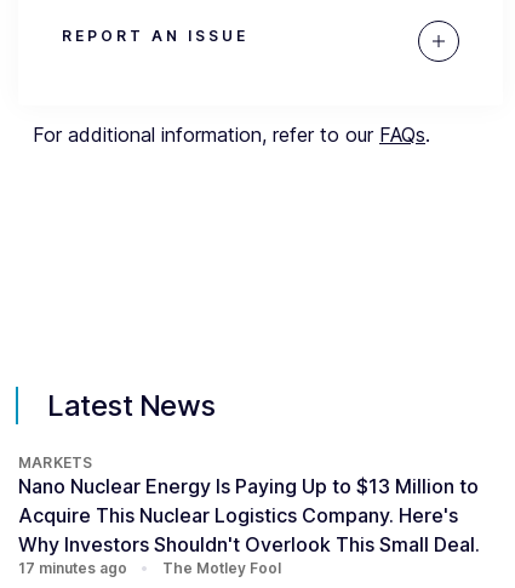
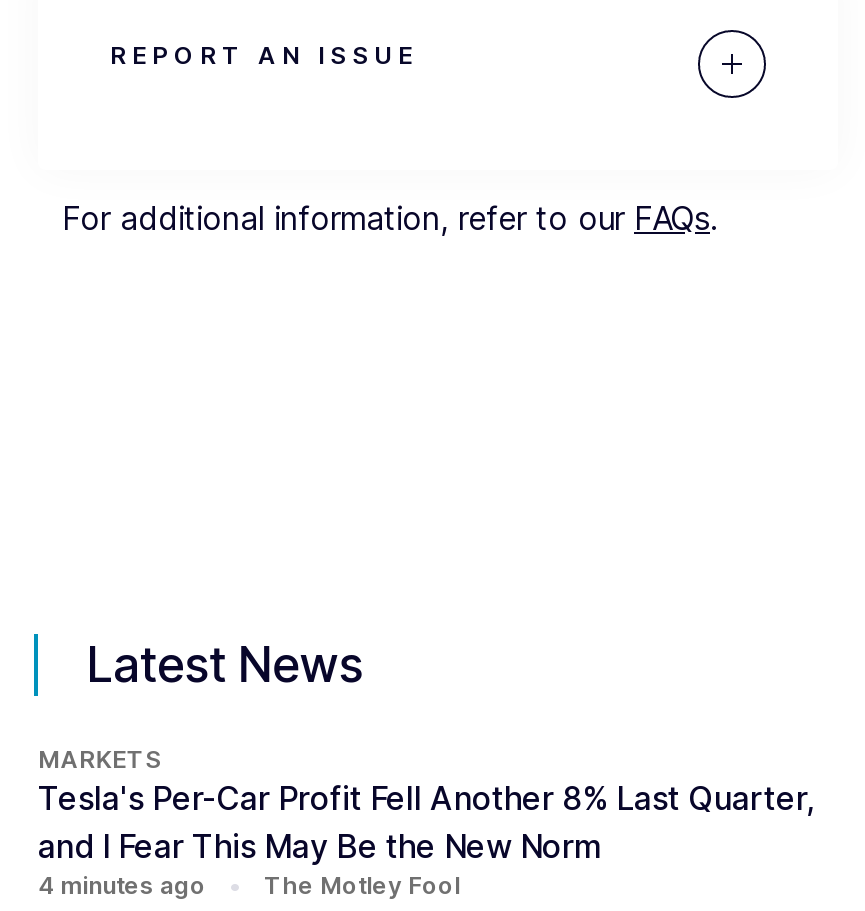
- Nano Nuclear Energy Is Paying Up to $13 Million to
- Acquire This Nuclear Logistics Company. Here's
- Why Investors Shouldn't Overlook This Small Deal.
- 17 minutes ago
+ Tesla's Per-Car Profit Fell Another 8% Last Quarter,
+ and I Fear This May Be the New Norm
+ 4 minutes ago
